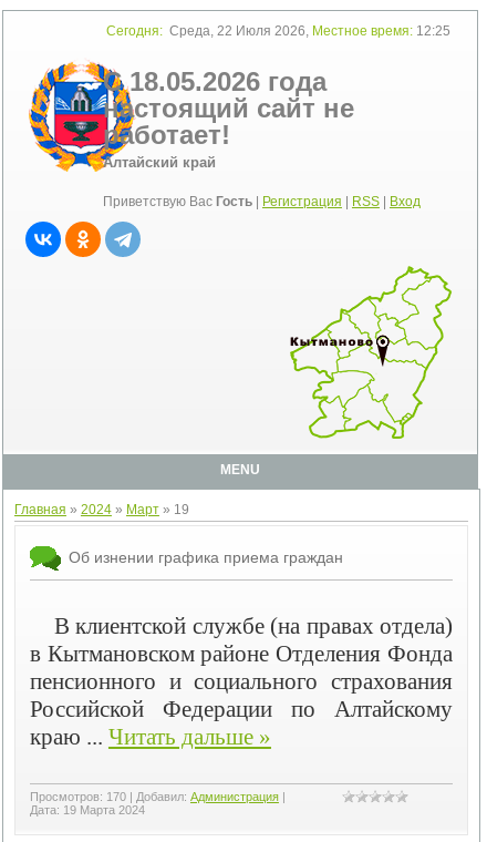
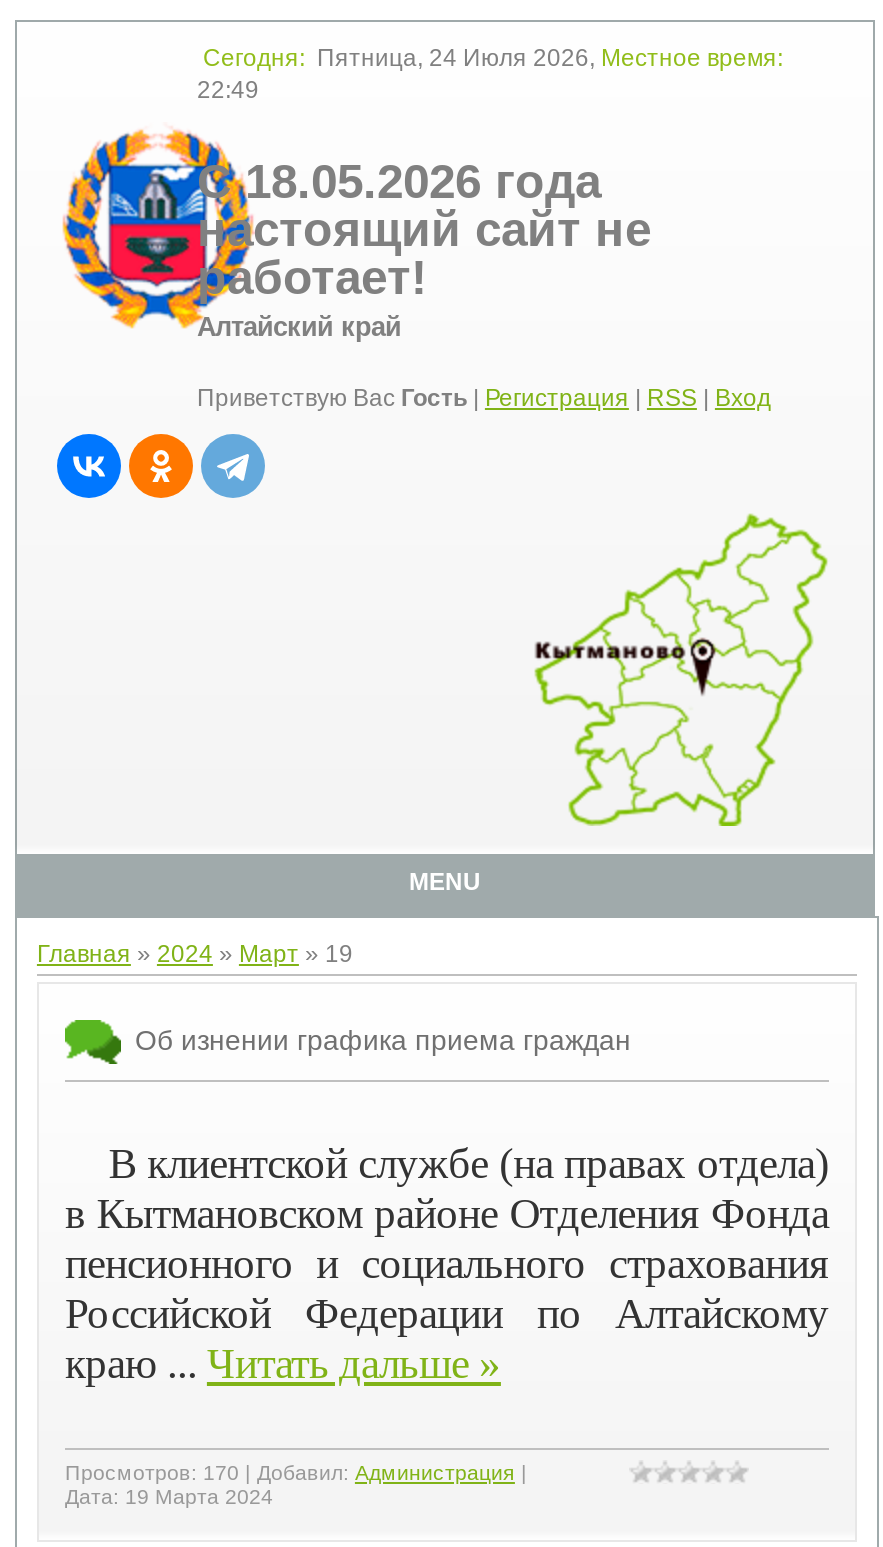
- Сегодня: Среда, 22 Июля 2026, Местное время: 12:25
+ Сегодня: Пятница, 24 Июля 2026, Местное время:
+ 22:49

- [image]
+ [image]
